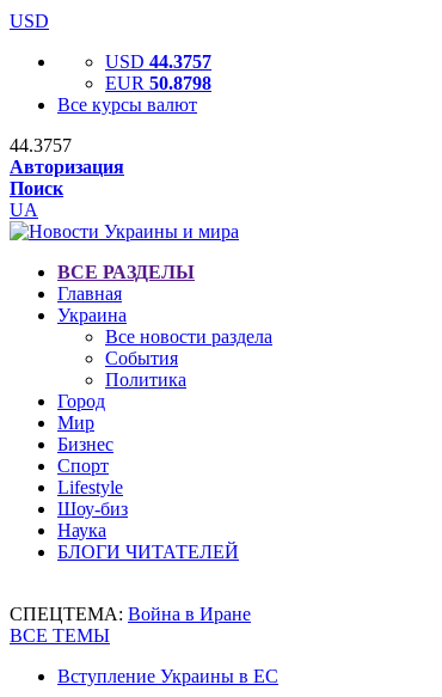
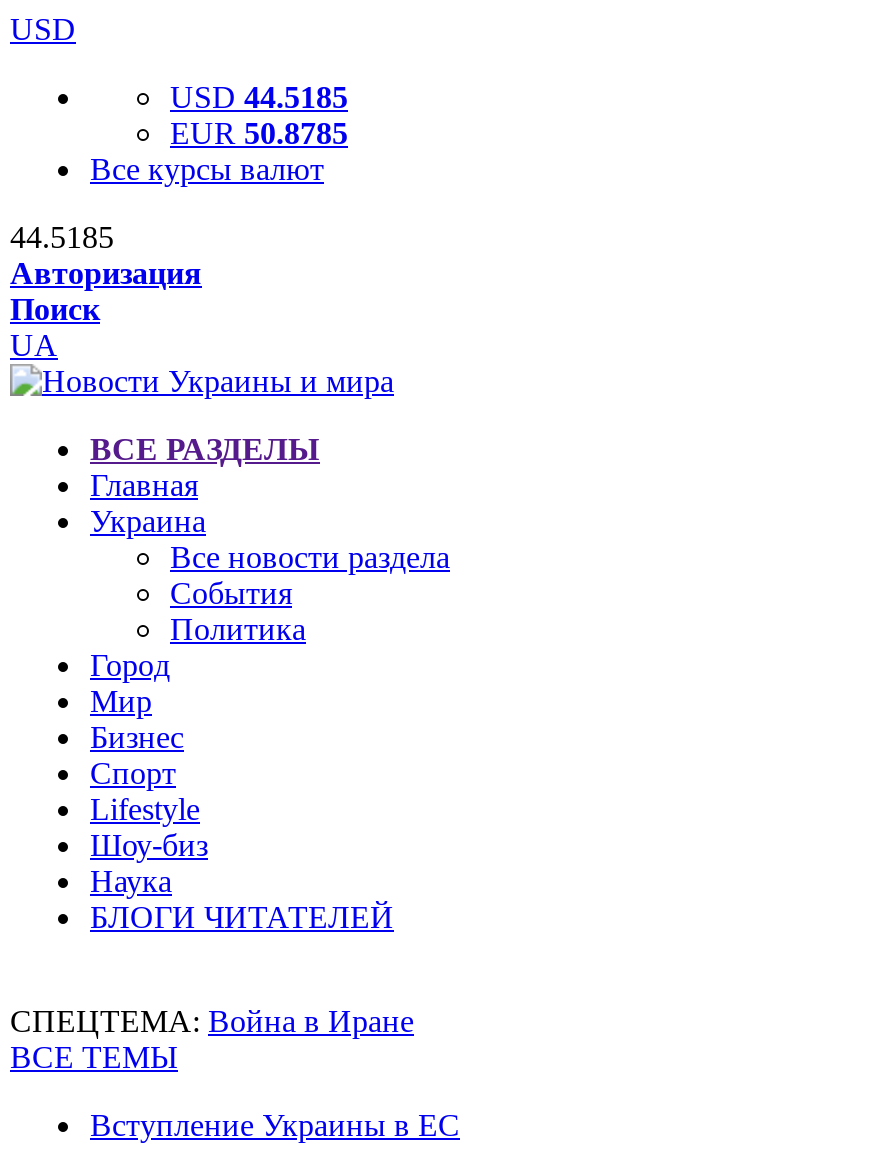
- USD 44.3757
+ USD 44.5185

- EUR 50.8798
+ EUR 50.8785

- 44.3757
+ 44.5185
